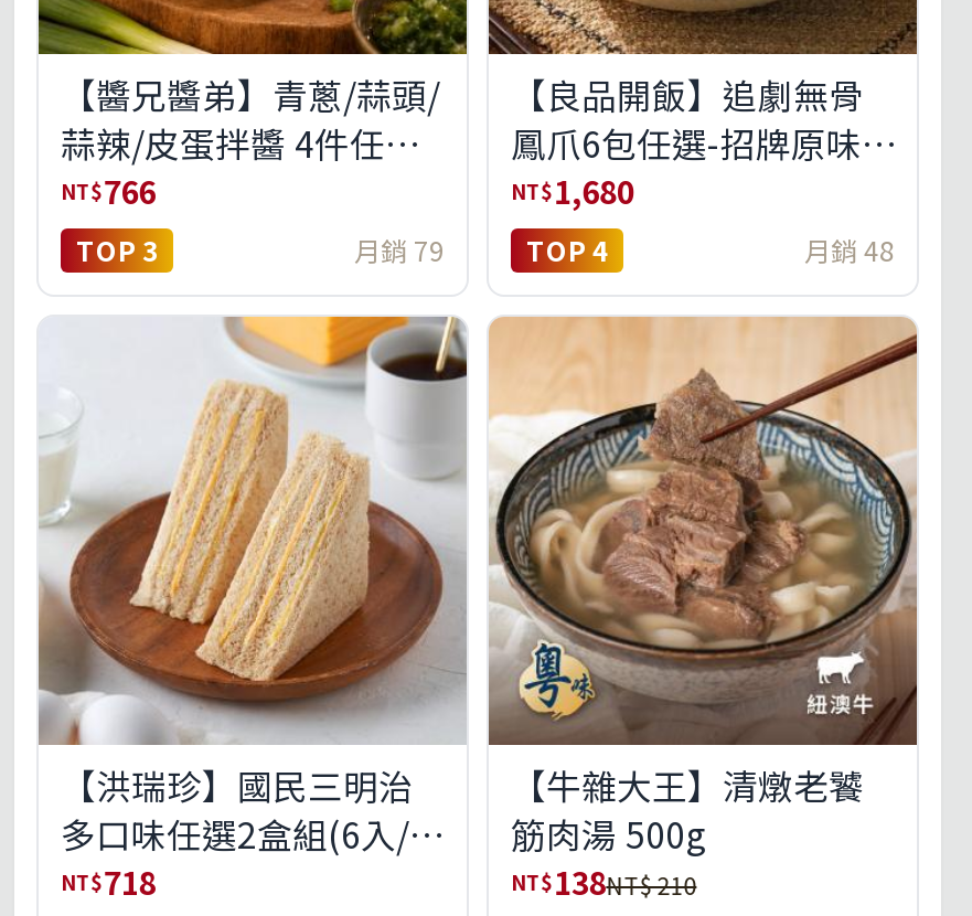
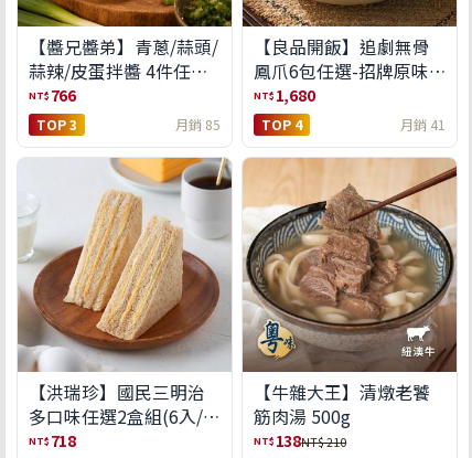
- 月銷 79
+ 月銷 85

- 月銷 48
+ 月銷 41
